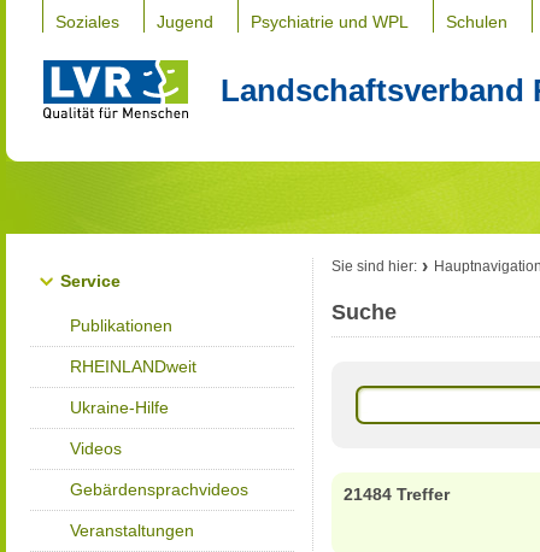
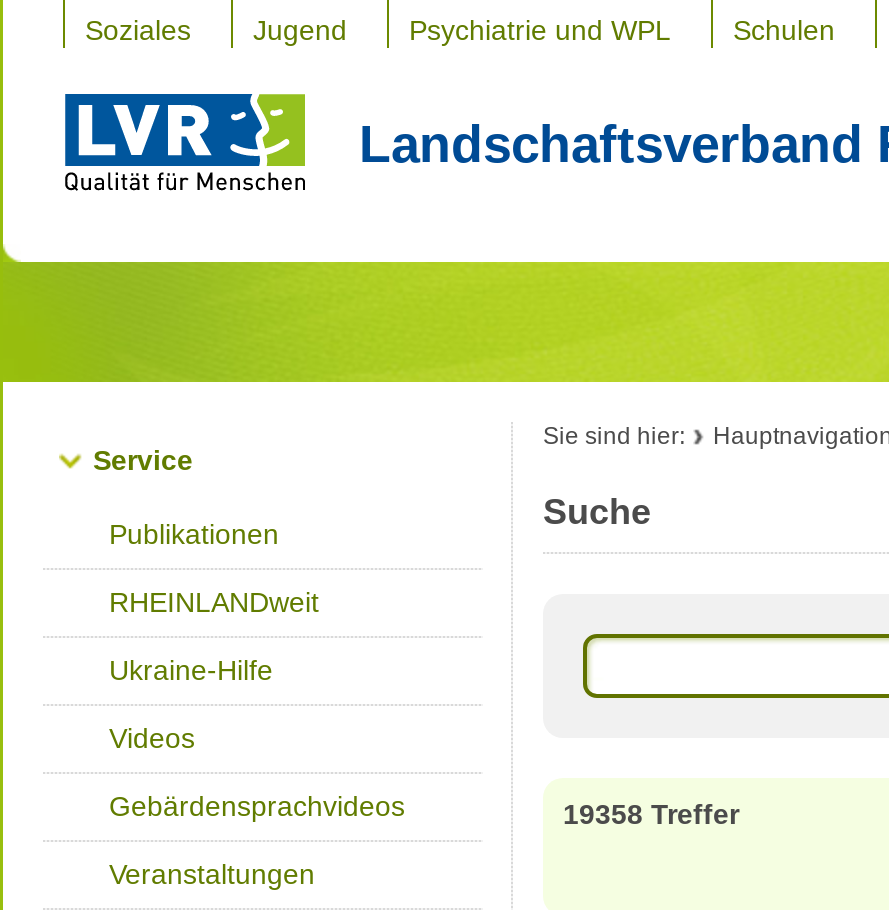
- 21484 Treffer
+ 19358 Treffer
